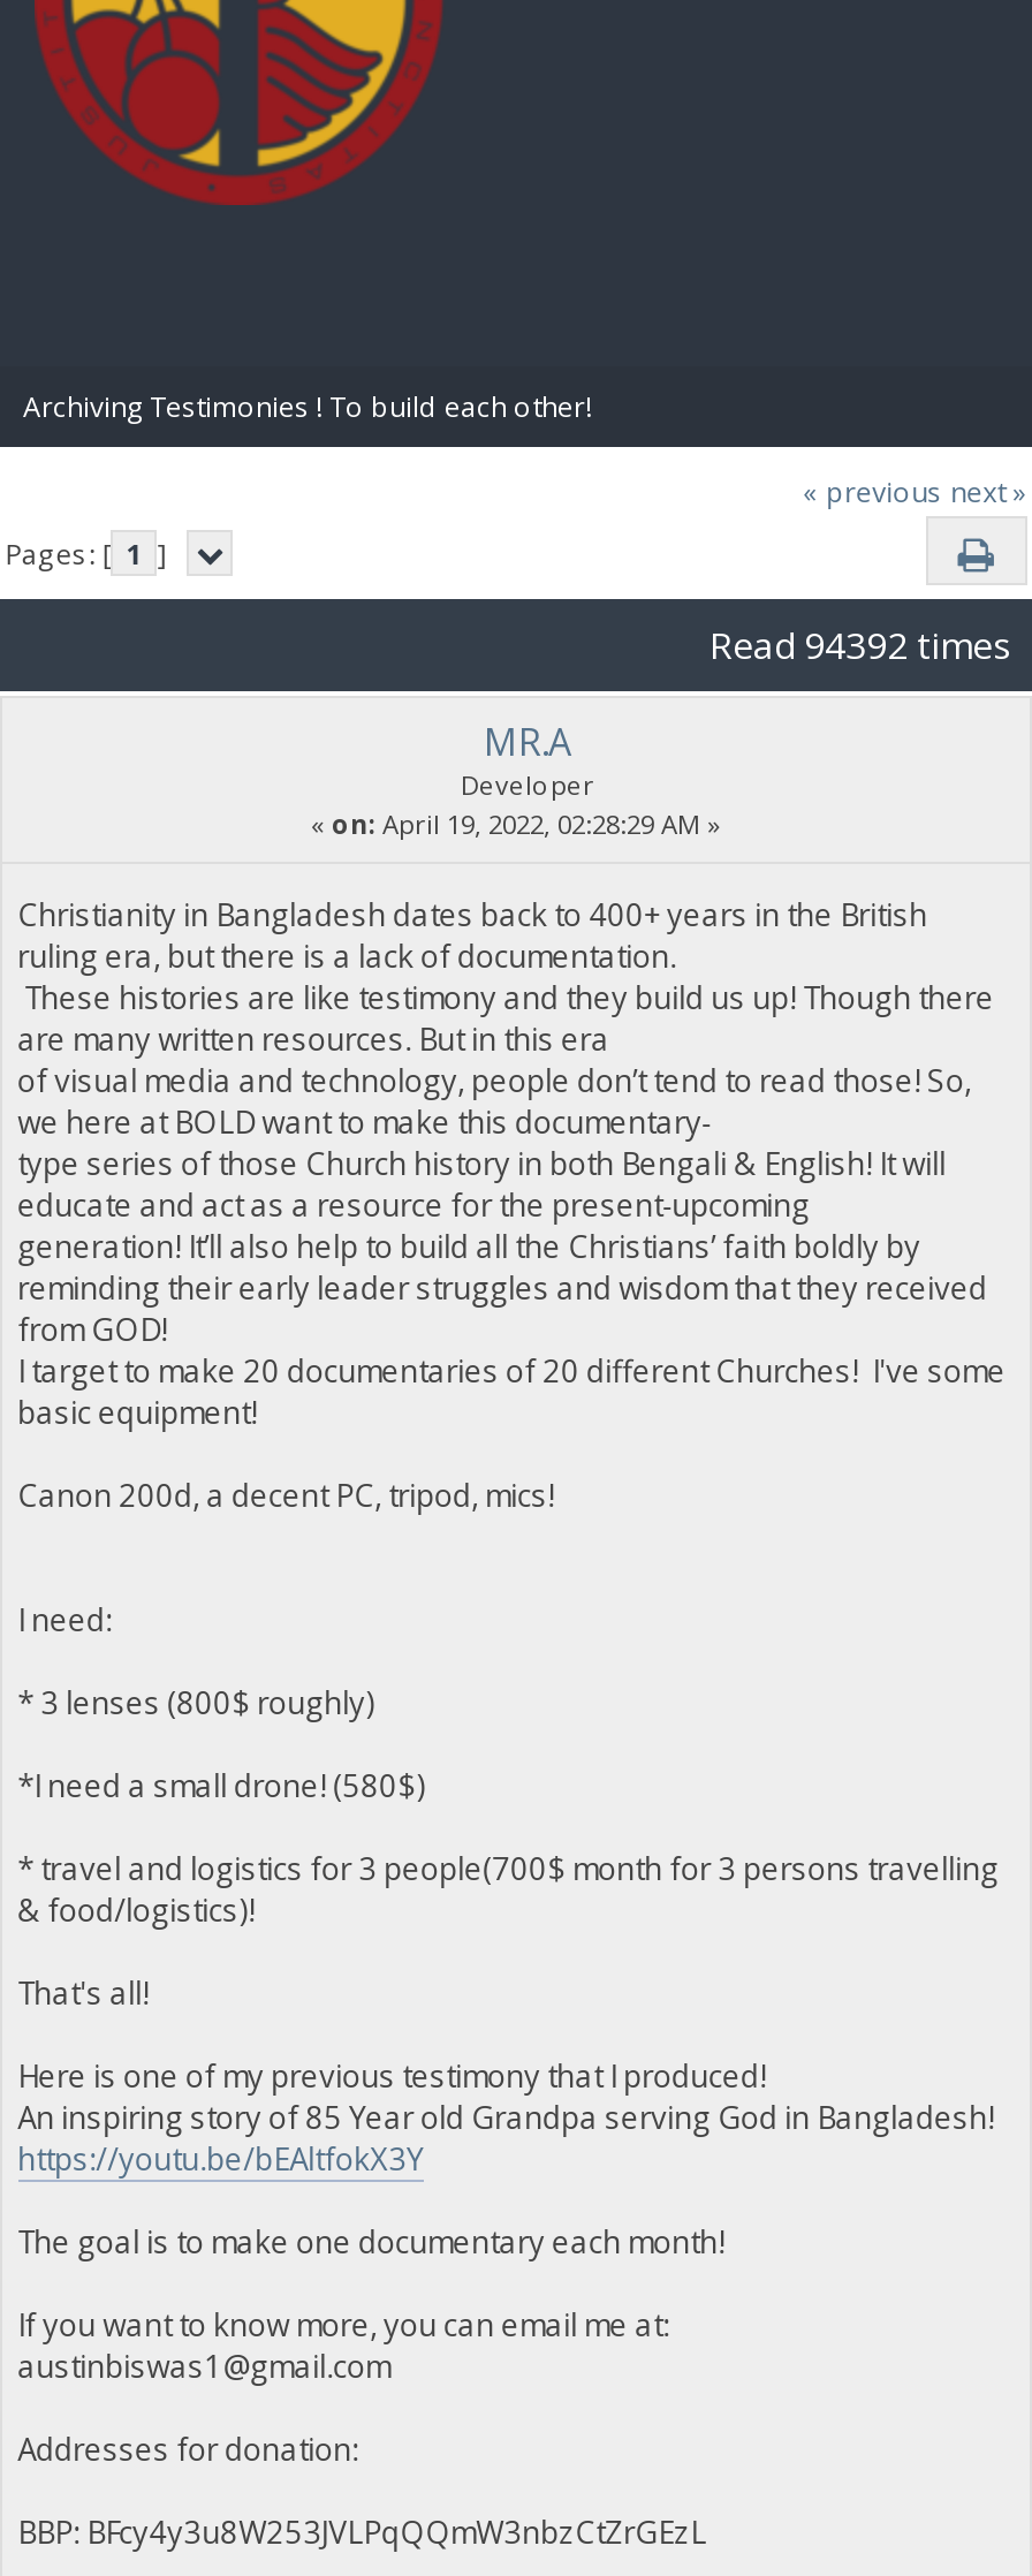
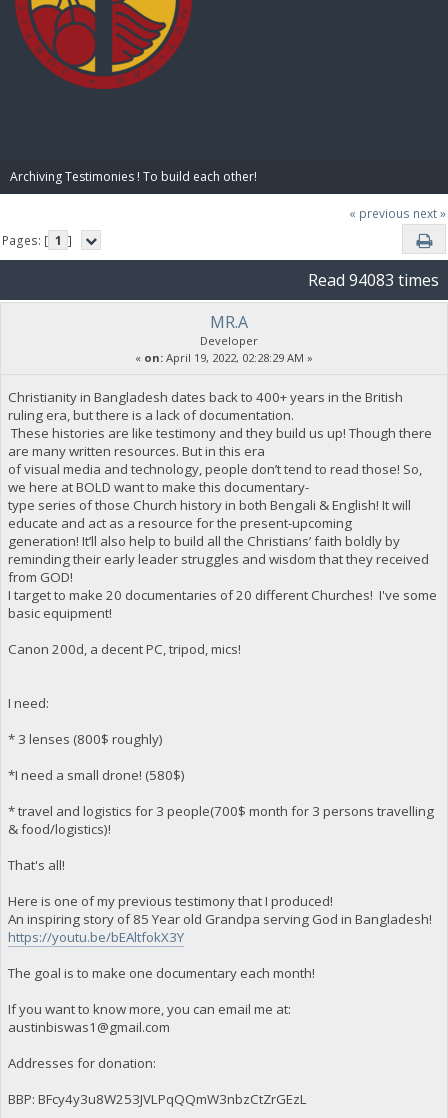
- Read 94392 times
+ Read 94083 times
